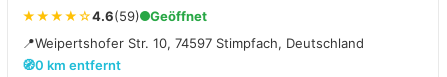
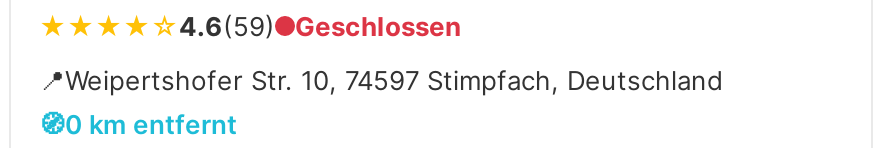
- Geöffnet
+ Geschlossen
